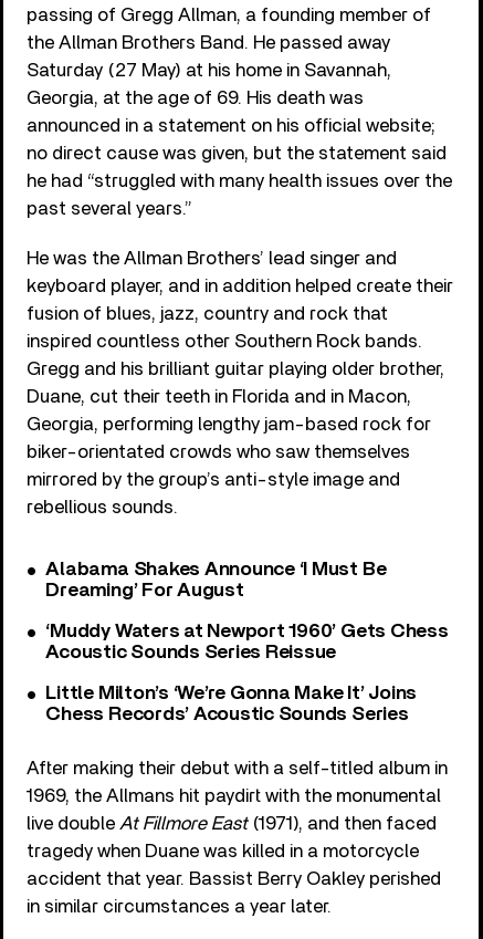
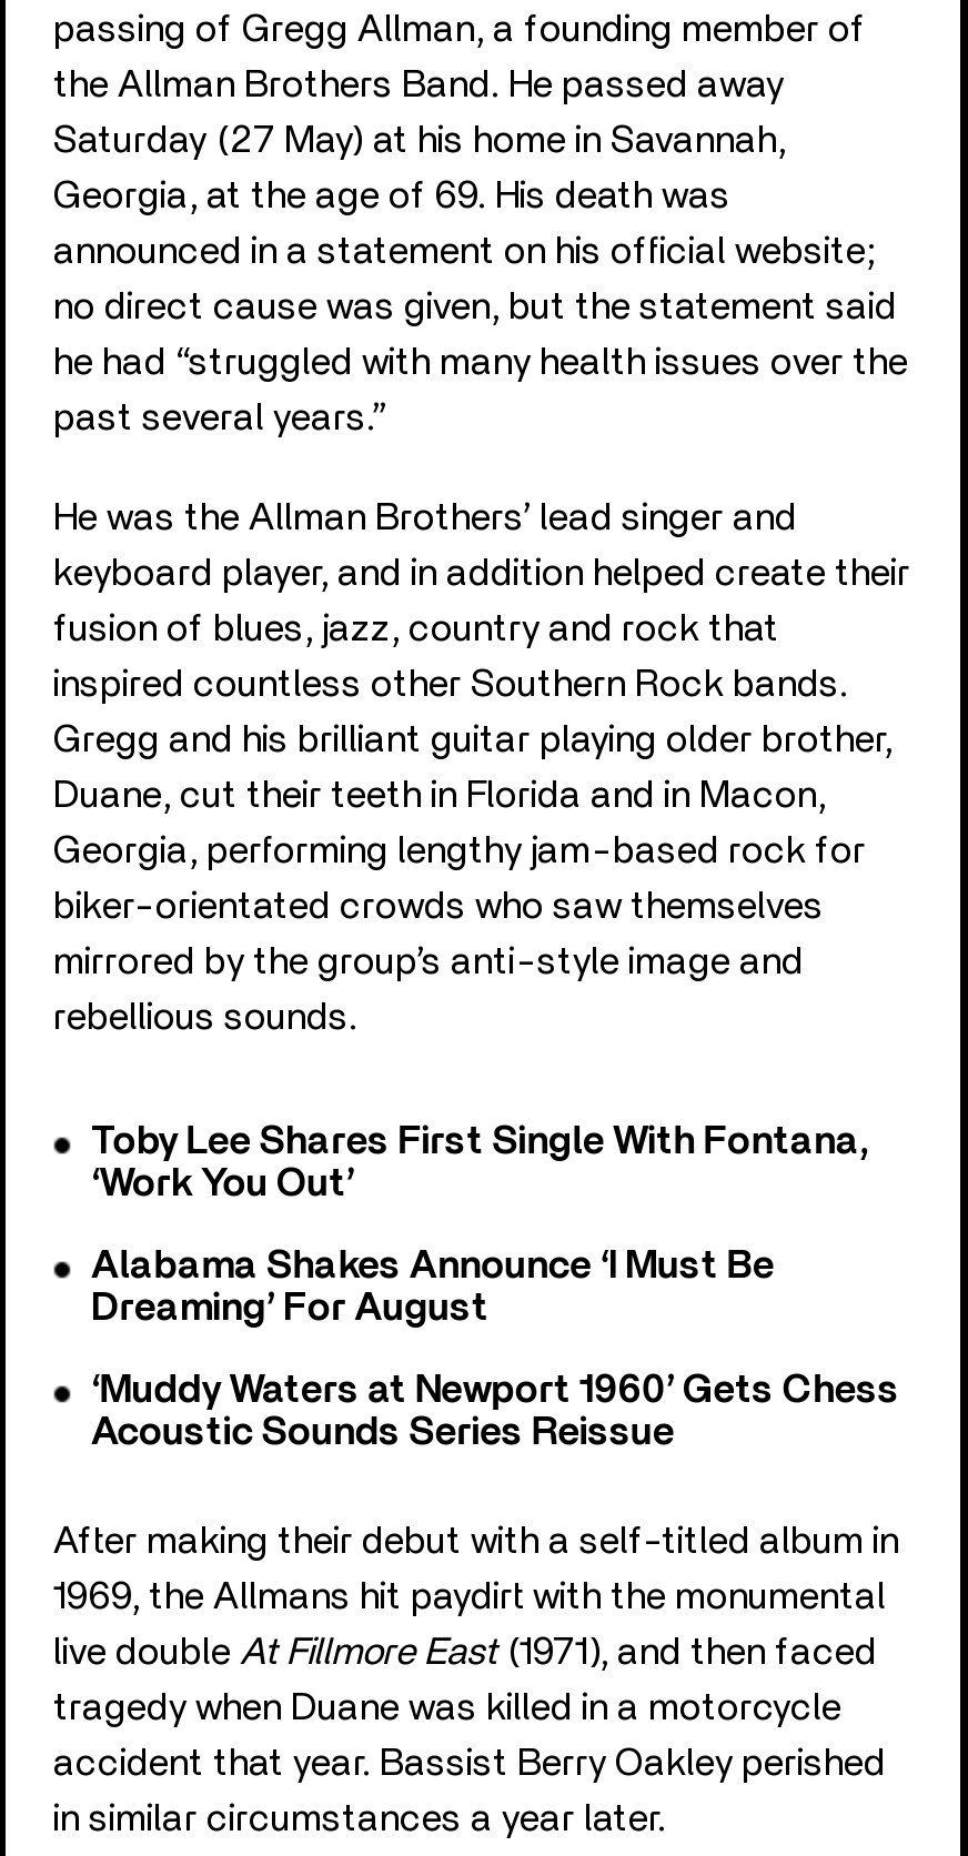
+ Toby Lee Shares First Single With Fontana,
+ ‘Work You Out’

moved down: Alabama Shakes Announce ‘I Must Be | Dreaming’ For August | ‘Muddy Waters at Newport 1960’ Gets Chess | Acoustic Sounds Series Reissue

- Little Milton’s ‘We’re Gonna Make It’ Joins
- Chess Records’ Acoustic Sounds Series
